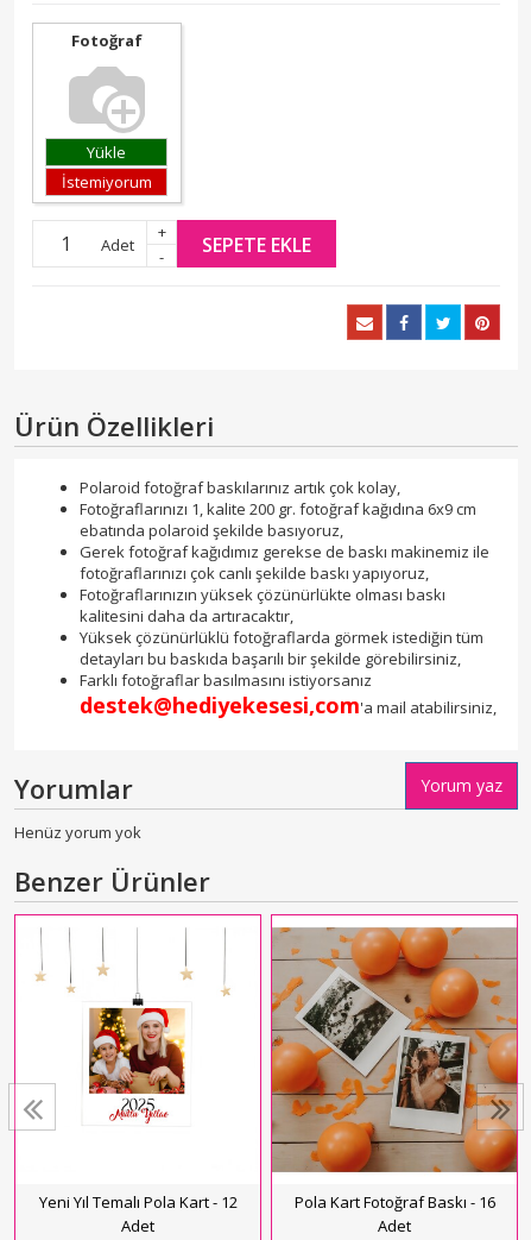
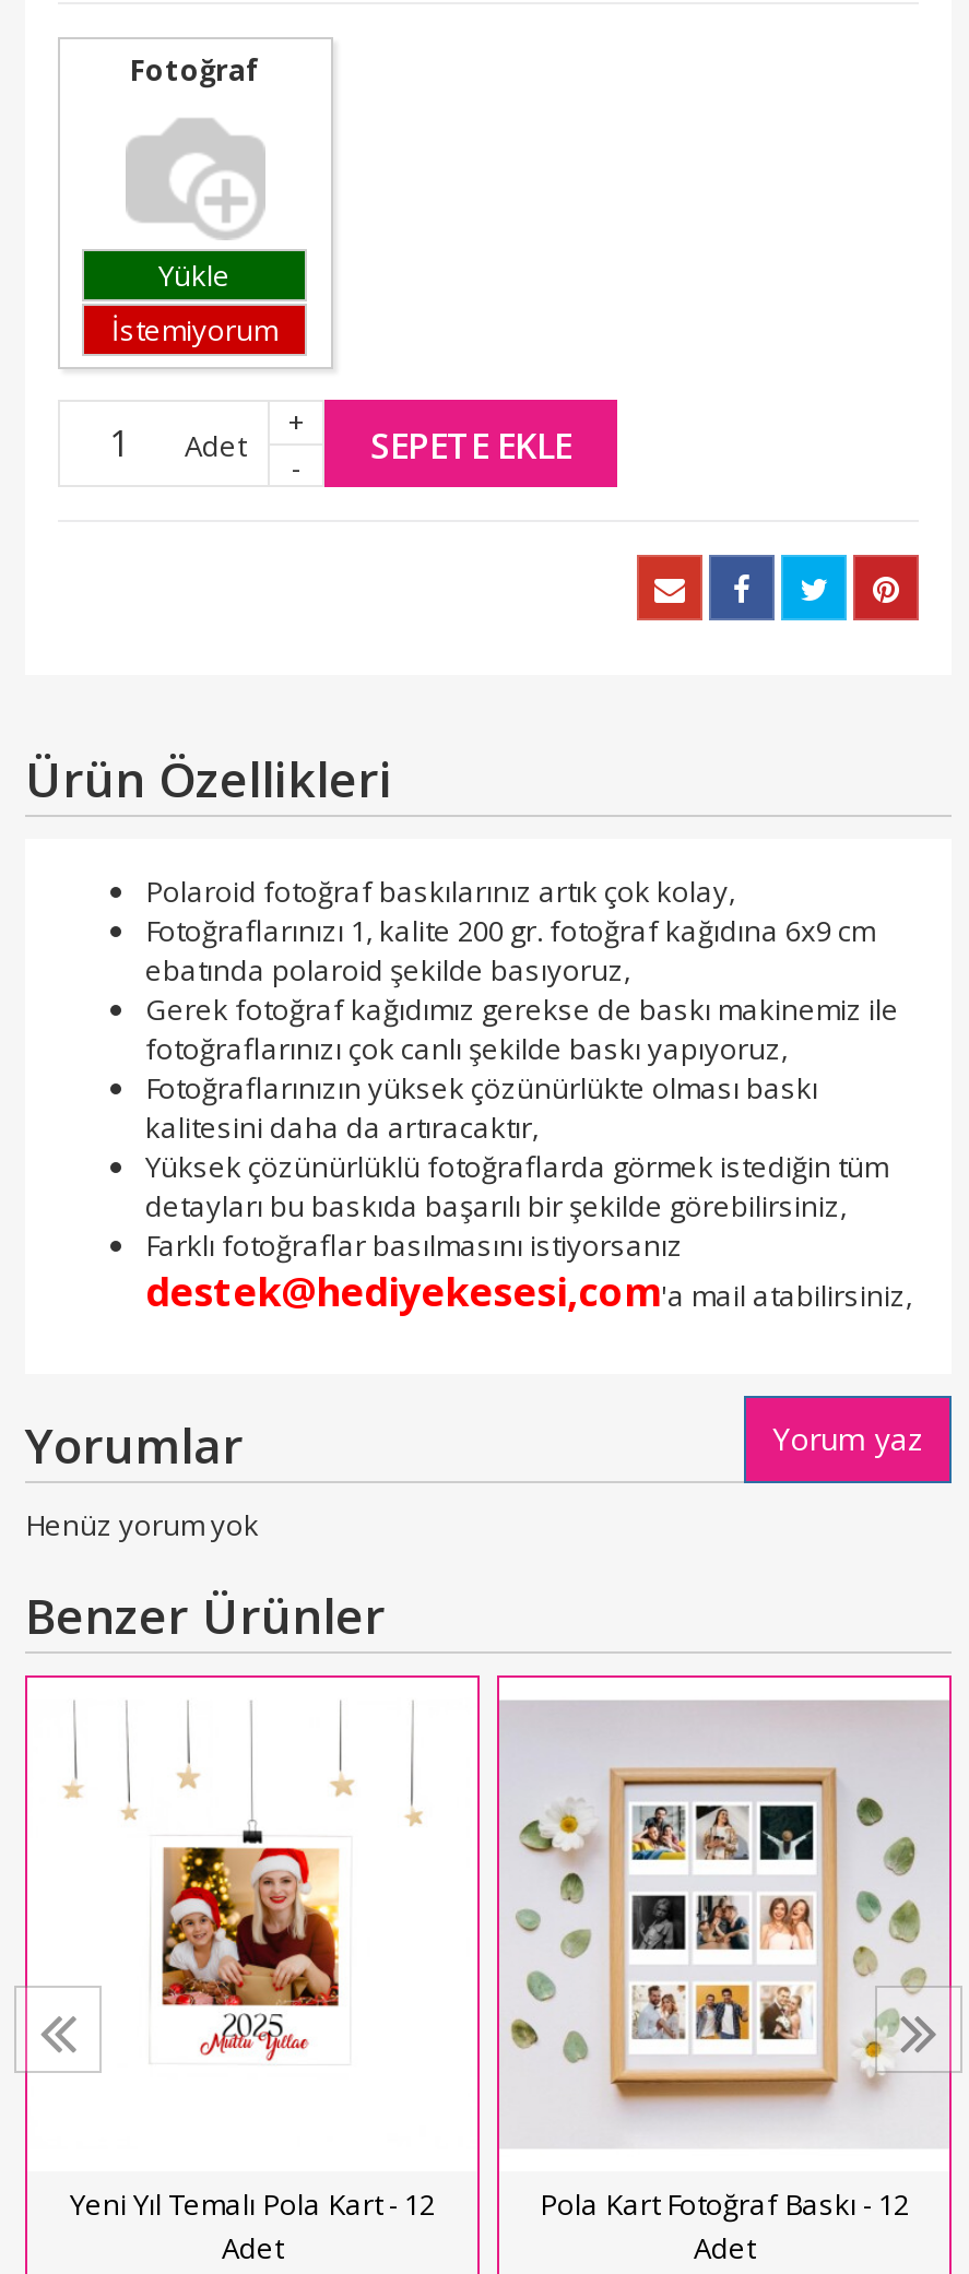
- [image]
- Pola Kart Fotoğraf Baskı - 16
+ [image]
+ Pola Kart Fotoğraf Baskı - 12
